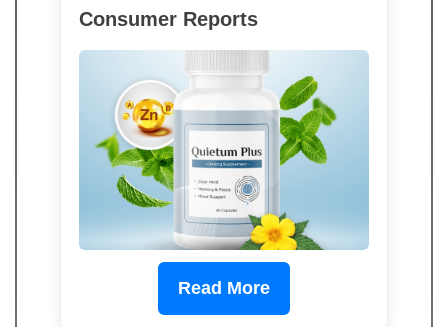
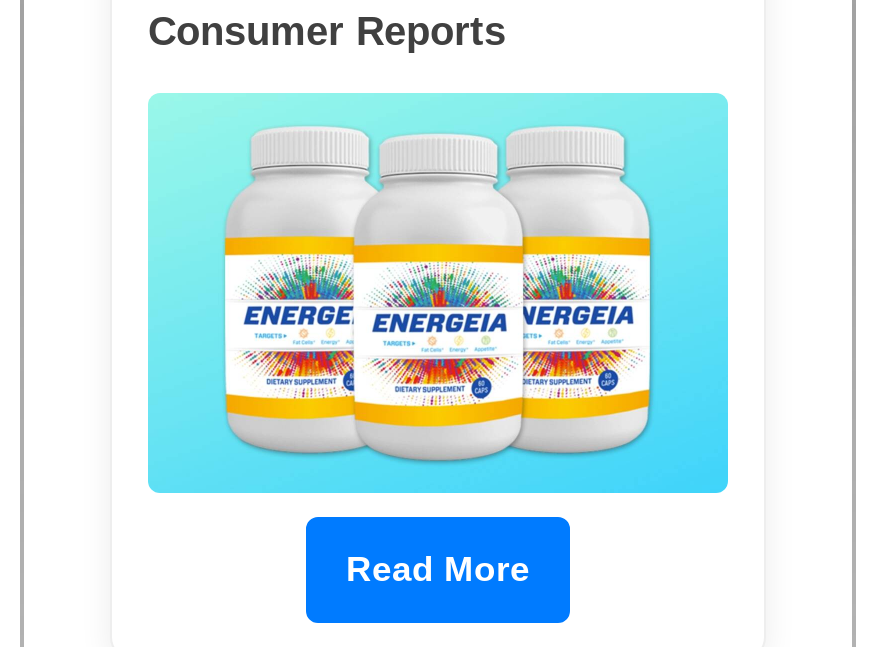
- [image]
+ [image]
